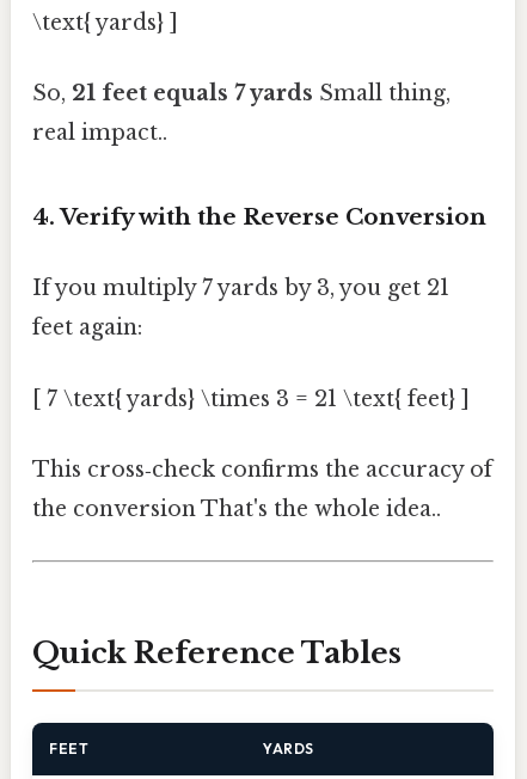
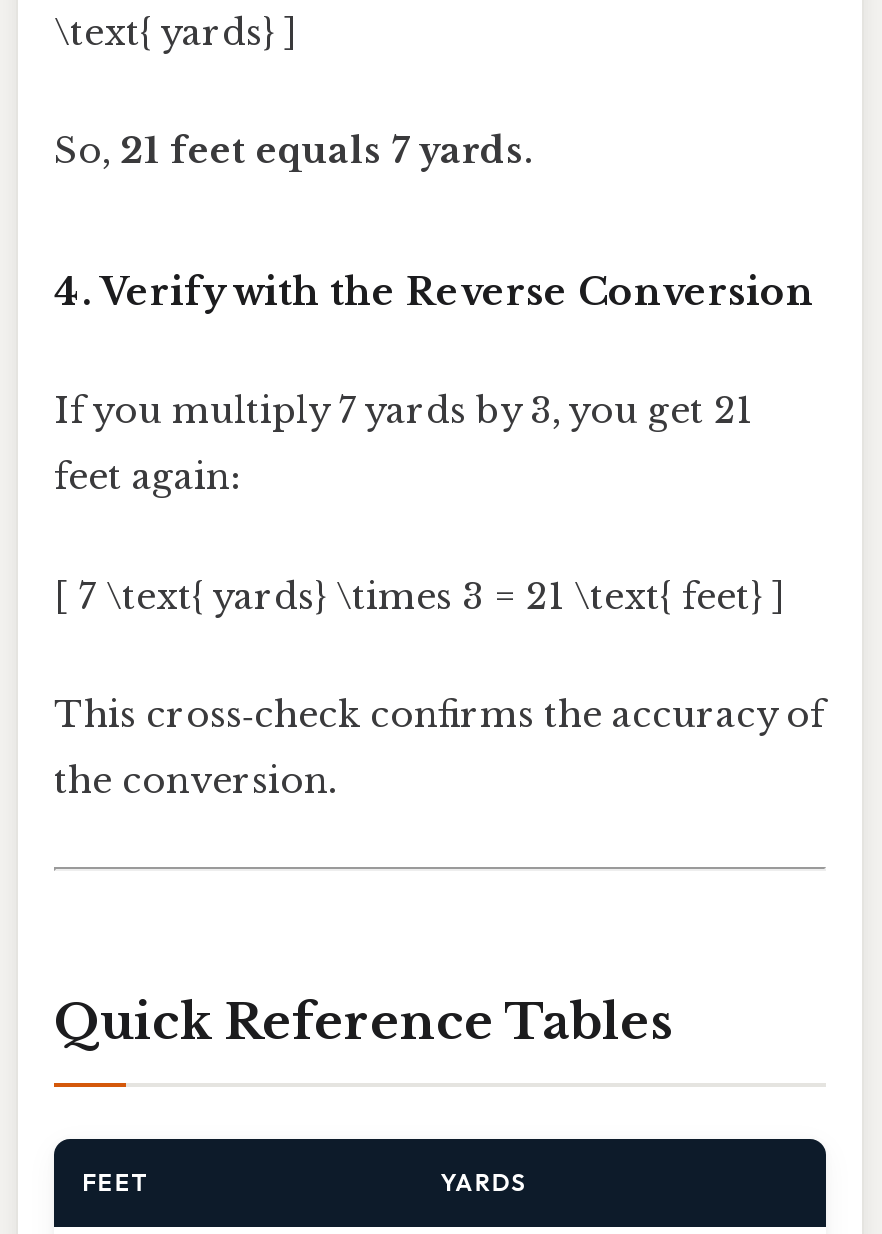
- So, 21 feet equals 7 yards Small thing,
- real impact..
+ So, 21 feet equals 7 yards.

- the conversion That's the whole idea..
+ the conversion.
